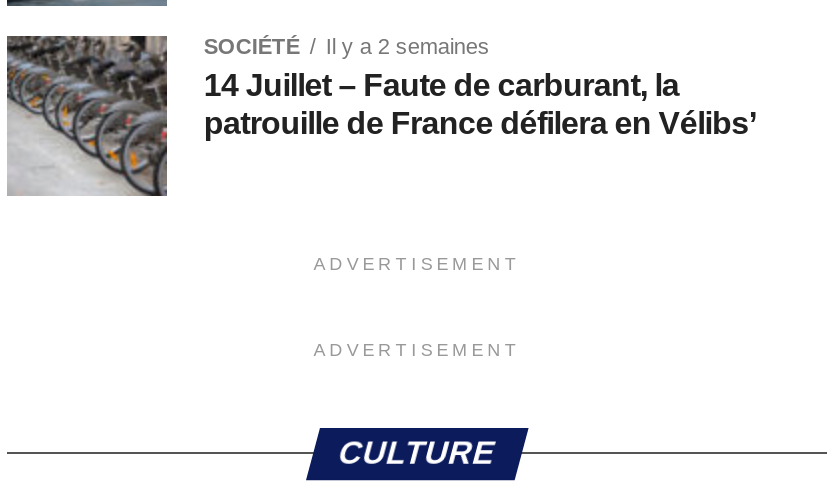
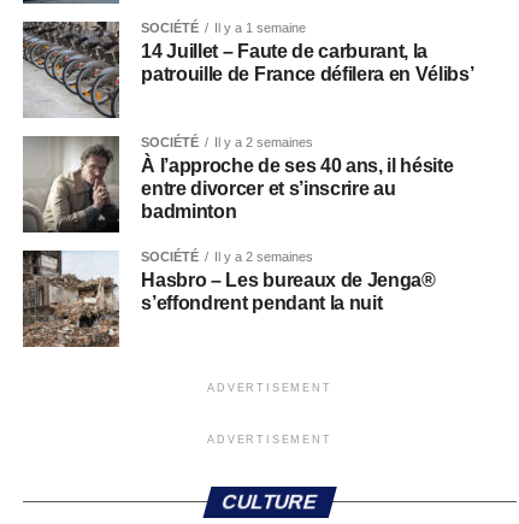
- Il y a 2 semaines
+ Il y a 1 semaine

+ [image]
+ SOCIÉTÉ
+ Il y a 2 semaines
+ À l’approche de ses 40 ans, il hésite
+ entre divorcer et s’inscrire au
+ badminton
+ SOCIÉTÉ
+ Il y a 2 semaines
+ Hasbro – Les bureaux de Jenga®
+ s’effondrent pendant la nuit

+ [image]
